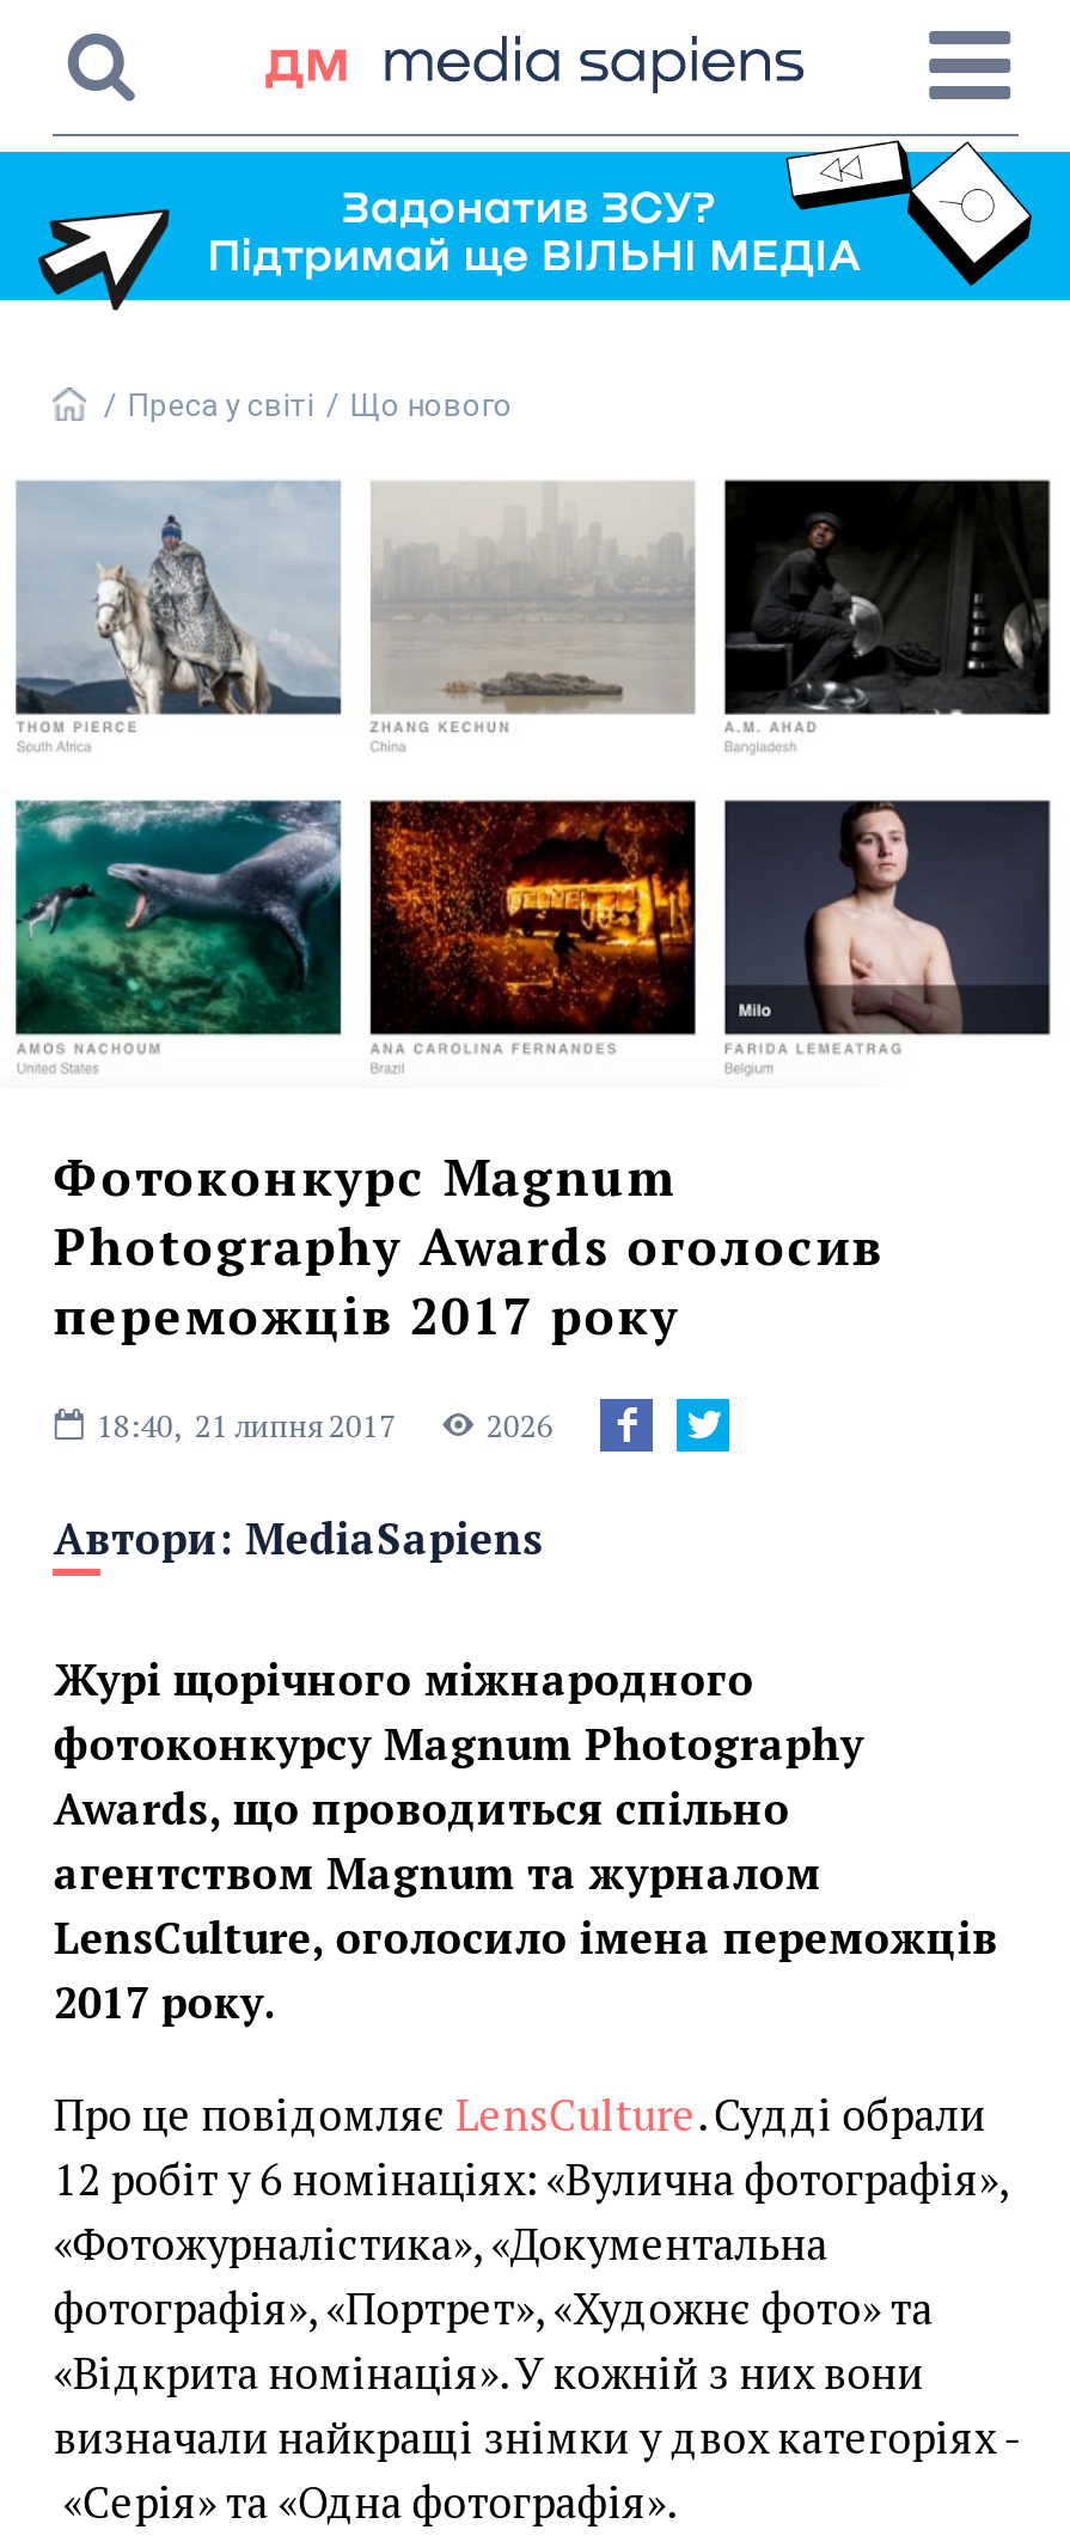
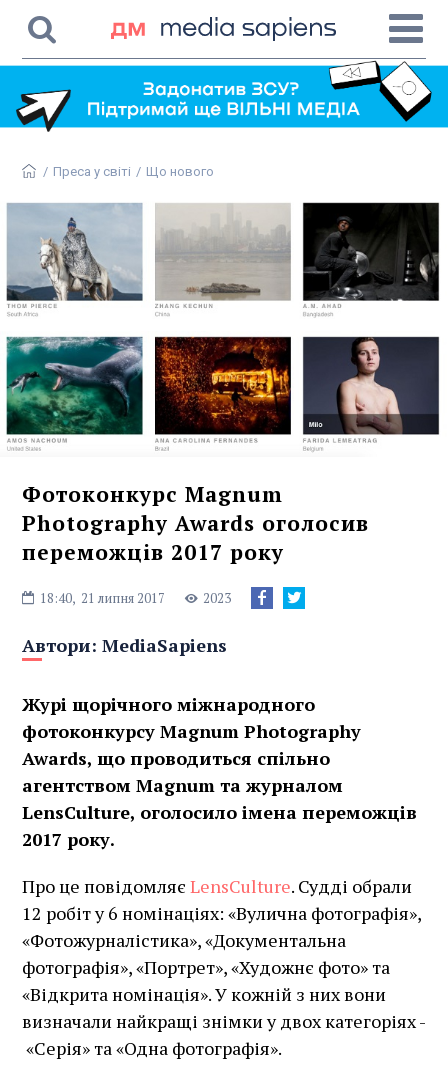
- 2026
+ 2023
